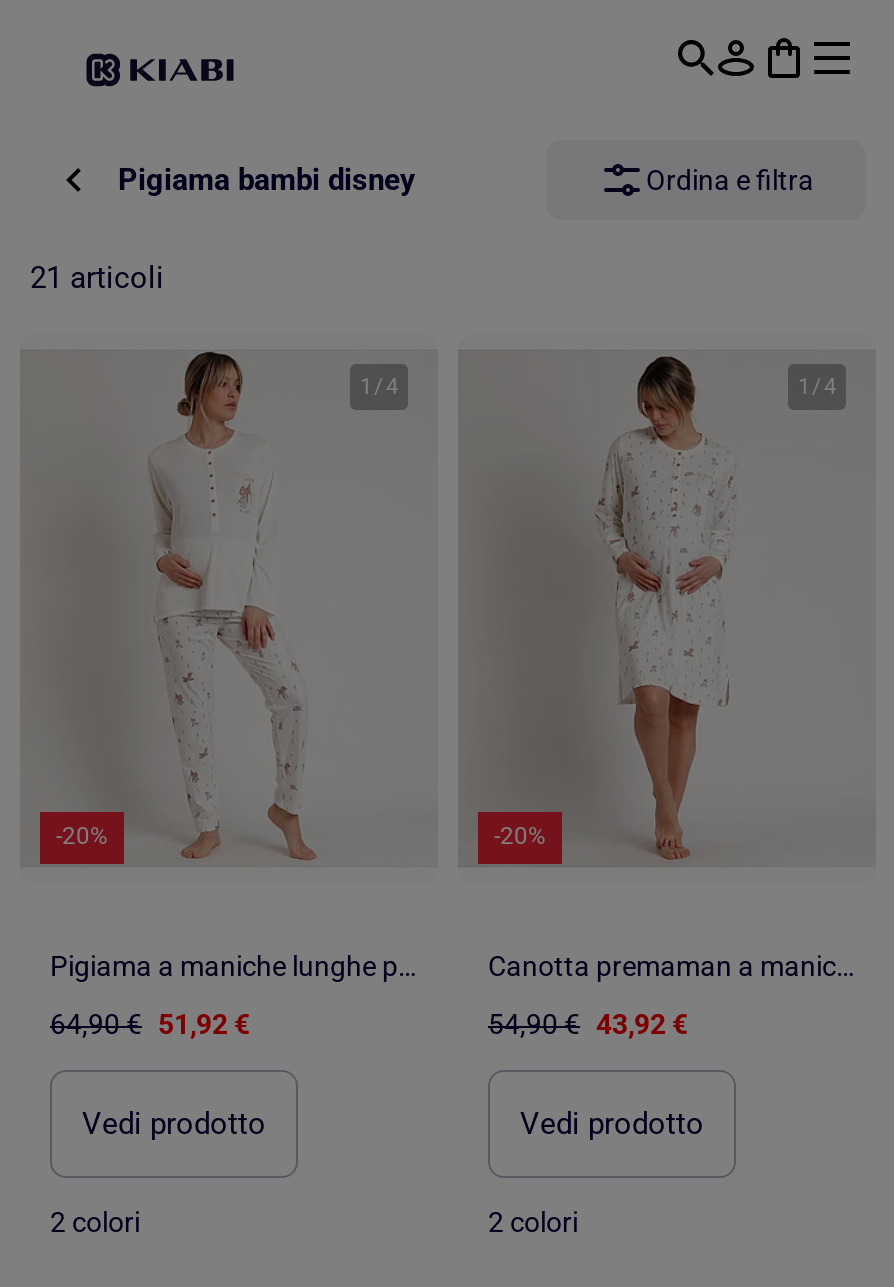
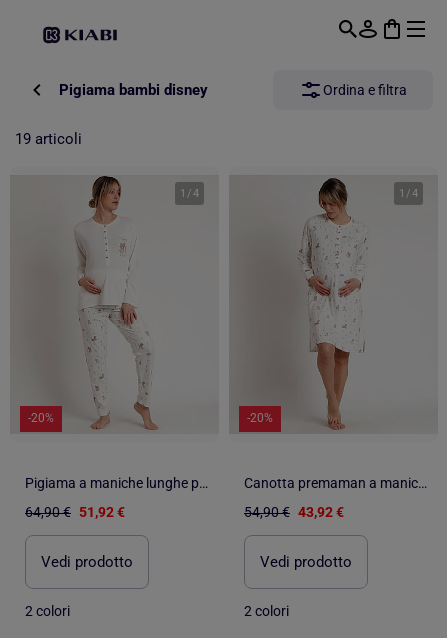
- 21 articoli
+ 19 articoli
